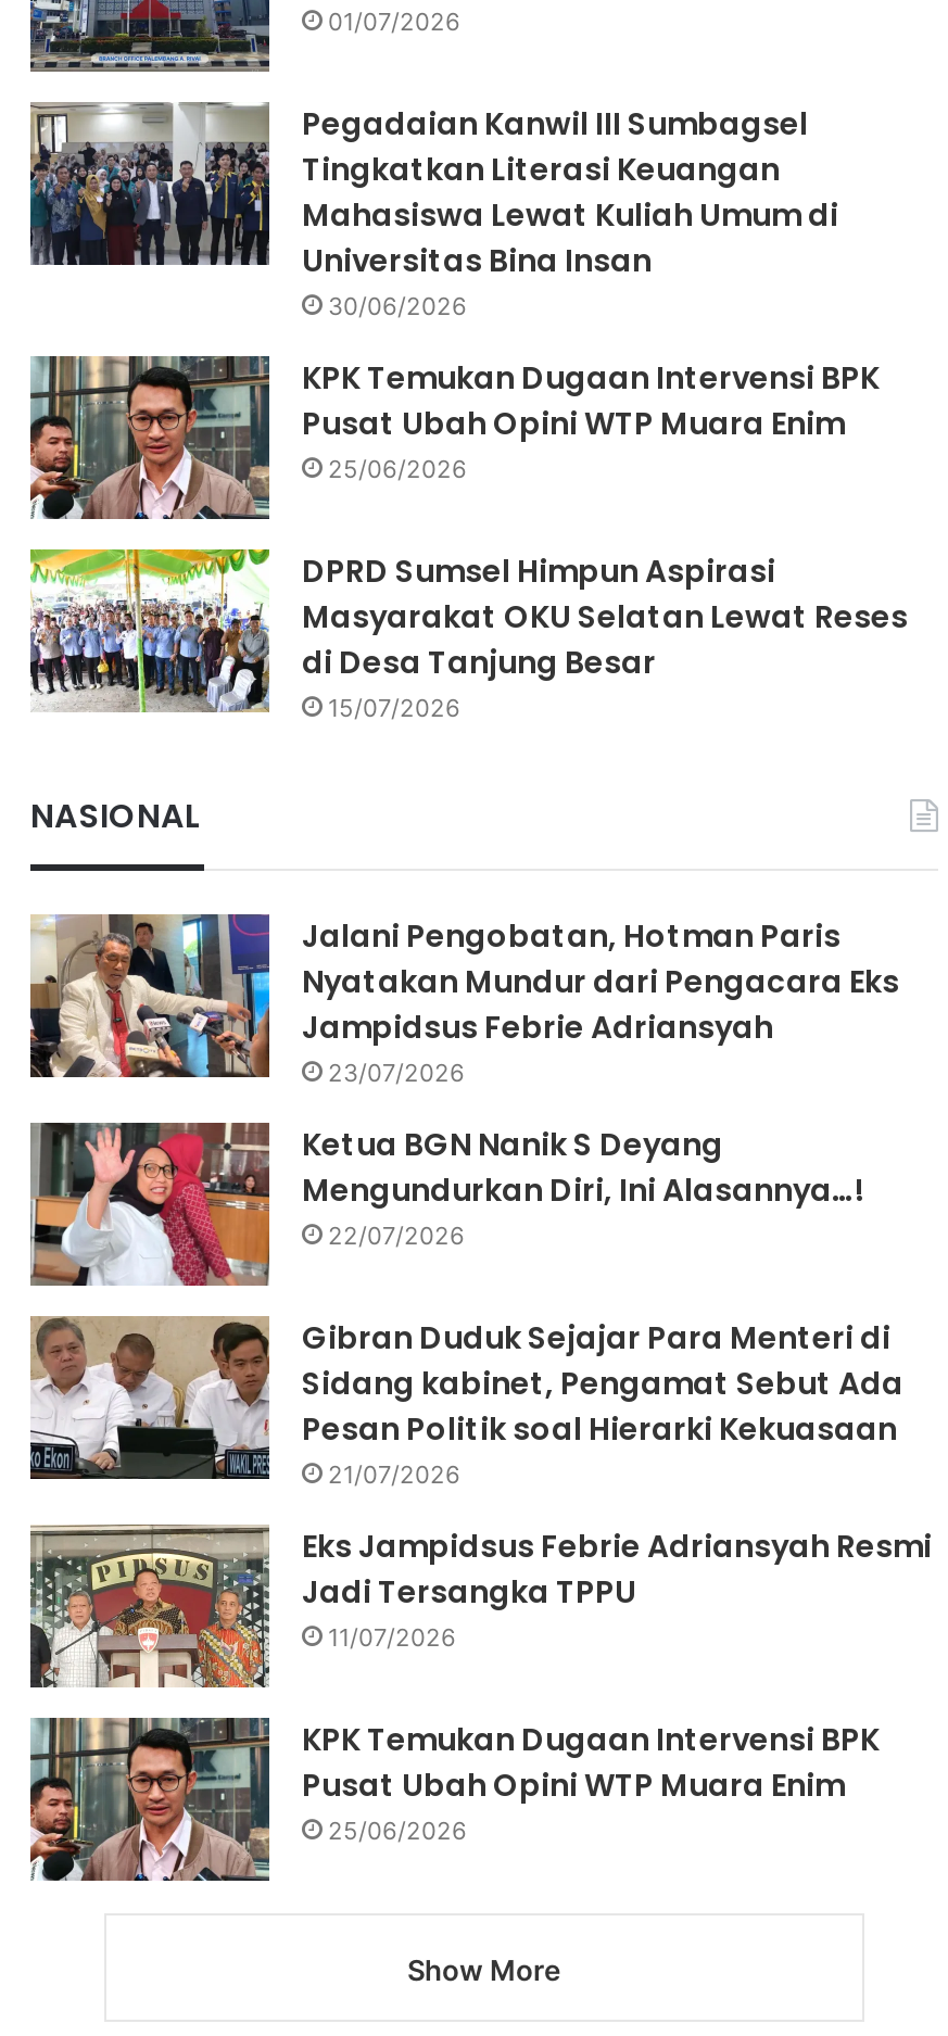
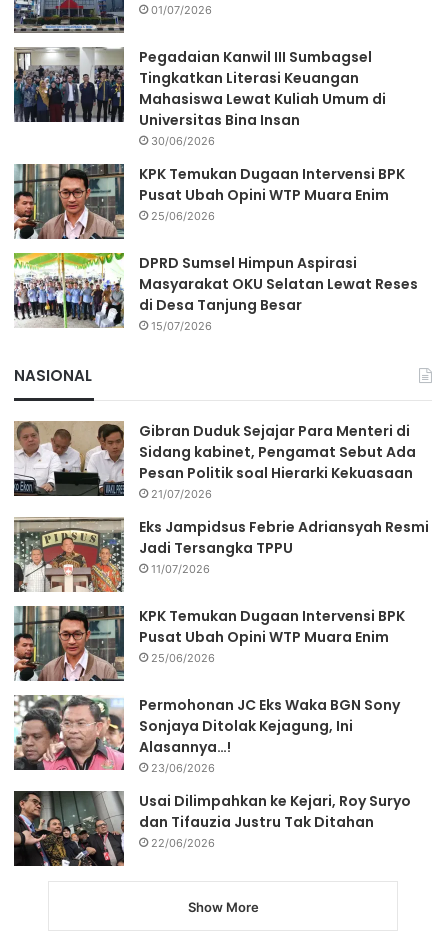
- [image]
- Jalani Pengobatan, Hotman Paris
- Nyatakan Mundur dari Pengacara Eks
- Jampidsus Febrie Adriansyah
- 23/07/2026
- Ketua BGN Nanik S Deyang
- Mengundurkan Diri, Ini Alasannya…!
- 22/07/2026

- [image]

moved up: [image] | Gibran Duduk Sejajar Para Menteri di | Sidang kabinet, Pengamat Sebut Ada | ... | Pusat Ubah Opini WTP Muara Enim | 25/06/2026

+ [image]
+ Permohonan JC Eks Waka BGN Sony
+ Sonjaya Ditolak Kejagung, Ini
+ Alasannya…!
+ 23/06/2026
+ Usai Dilimpahkan ke Kejari, Roy Suryo
+ dan Tifauzia Justru Tak Ditahan
+ 22/06/2026

+ [image]
